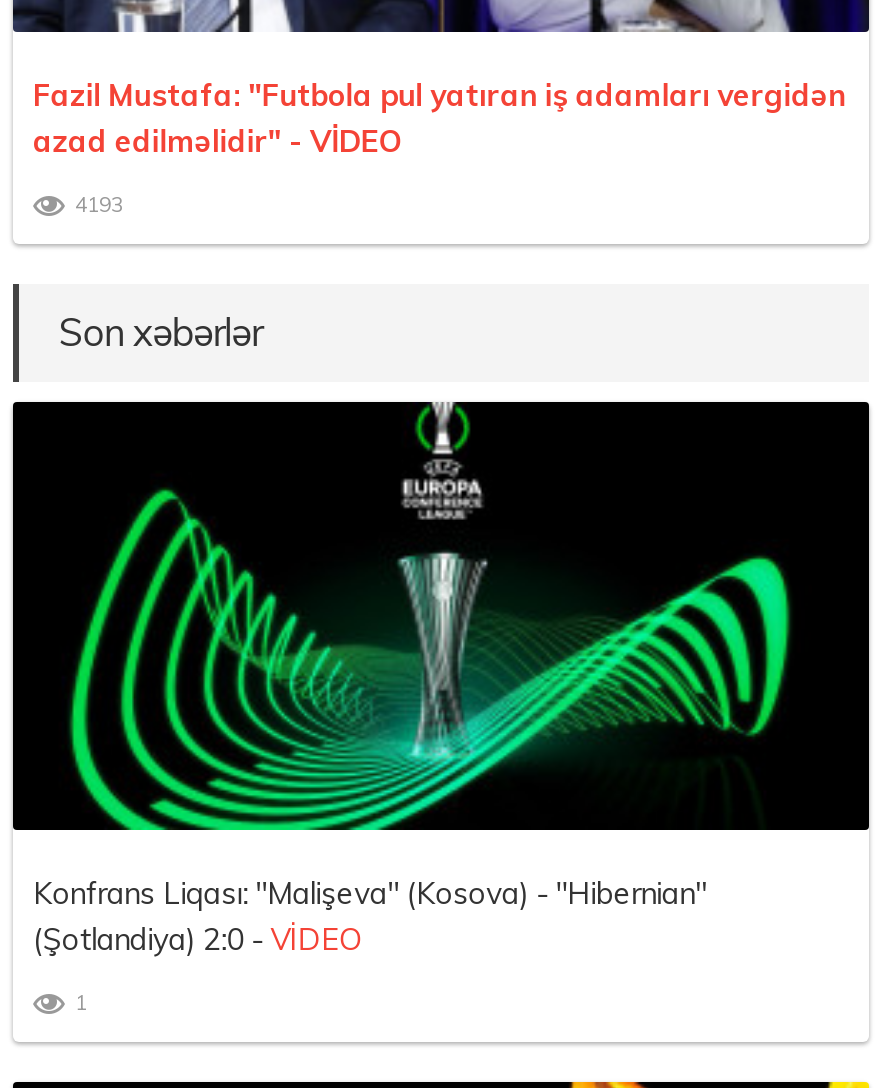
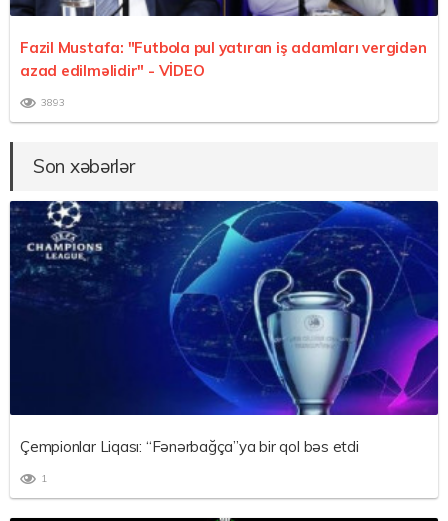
- 4193
+ 3893

- [image]
- Konfrans Liqası: "Malişeva" (Kosova) - "Hibernian"
- (Şotlandiya) 2:0 - VİDEO
+ [image]
+ Çempionlar Liqası: “Fənərbağça”ya bir qol bəs etdi
